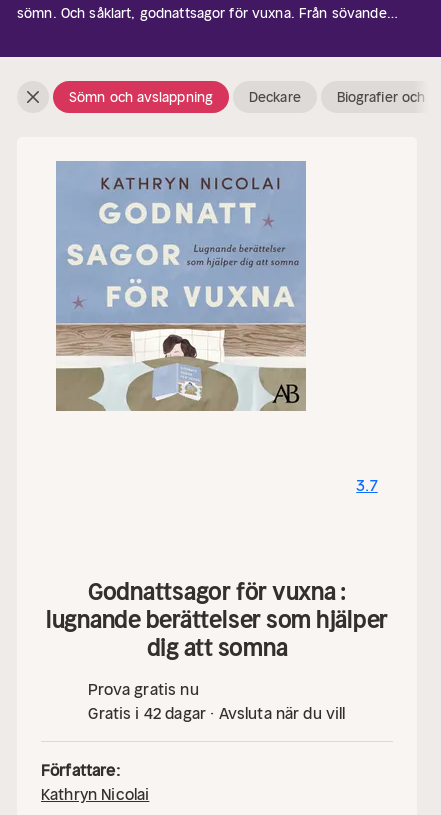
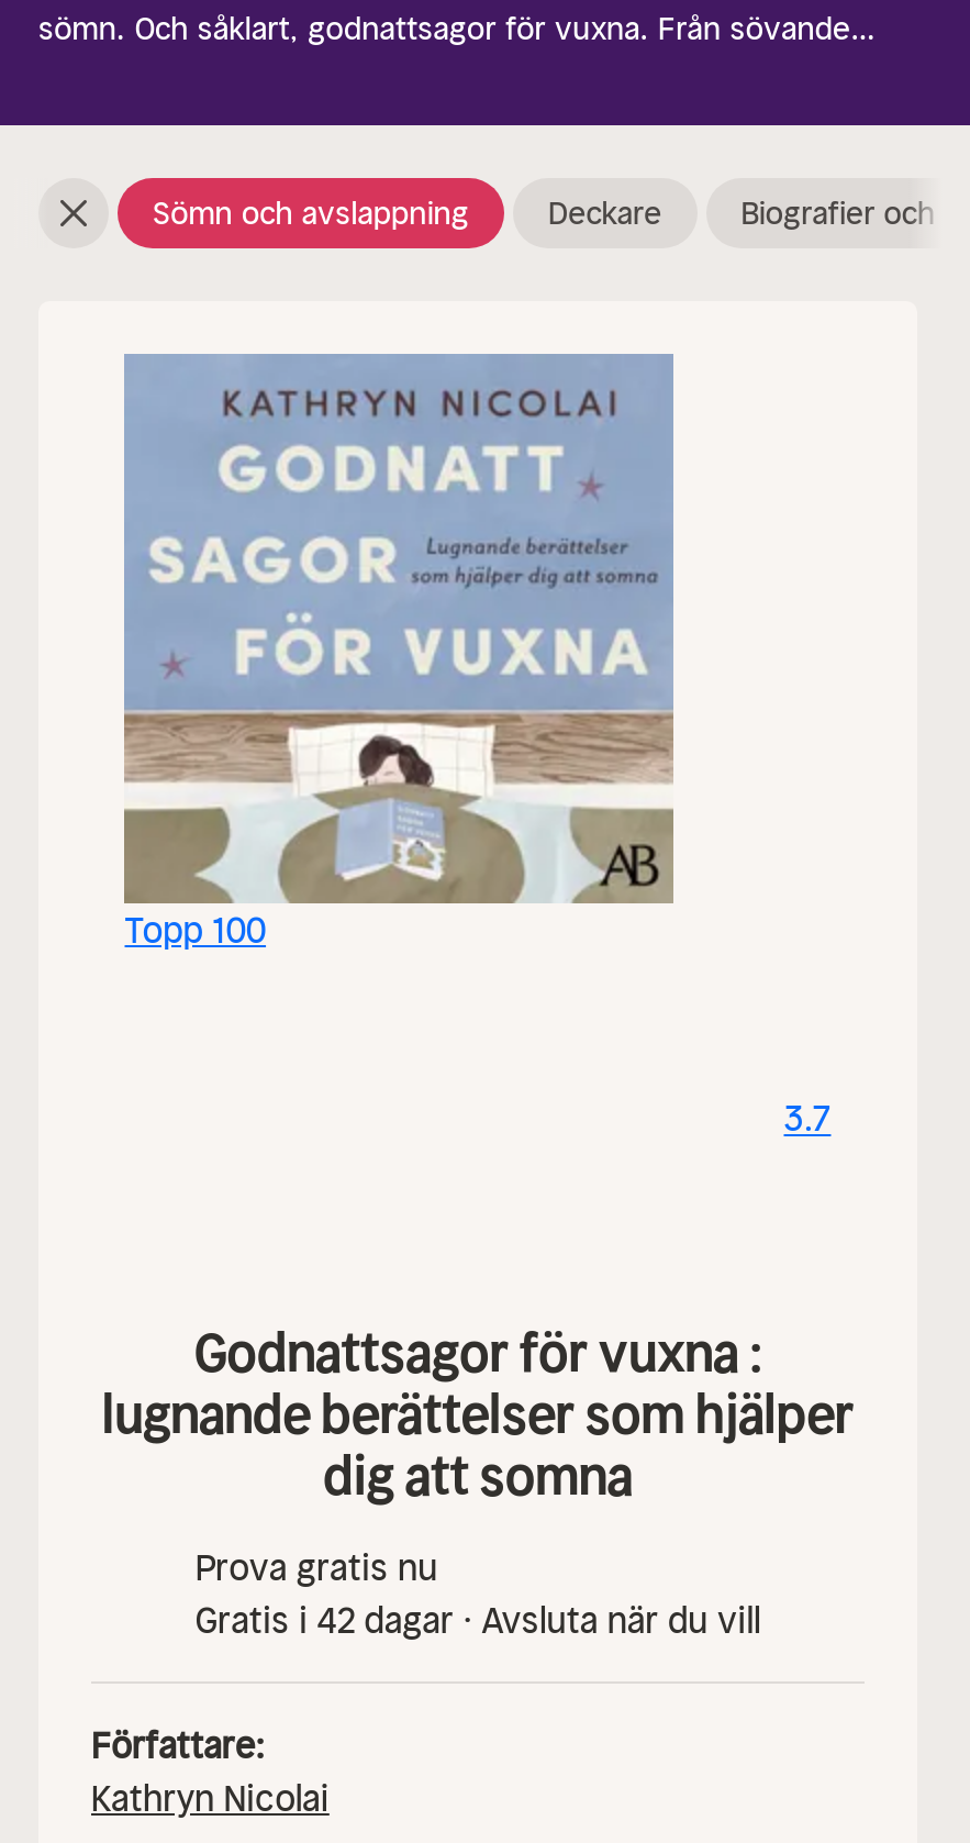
+ Topp 100
